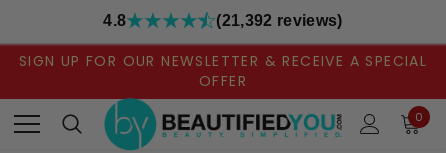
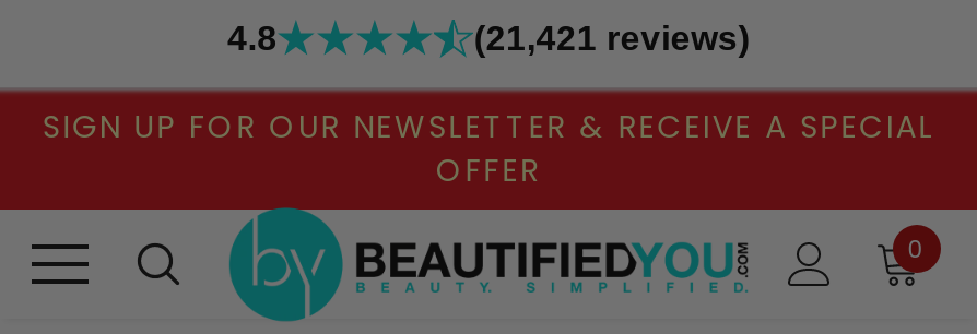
- (21,392 reviews)
+ (21,421 reviews)
